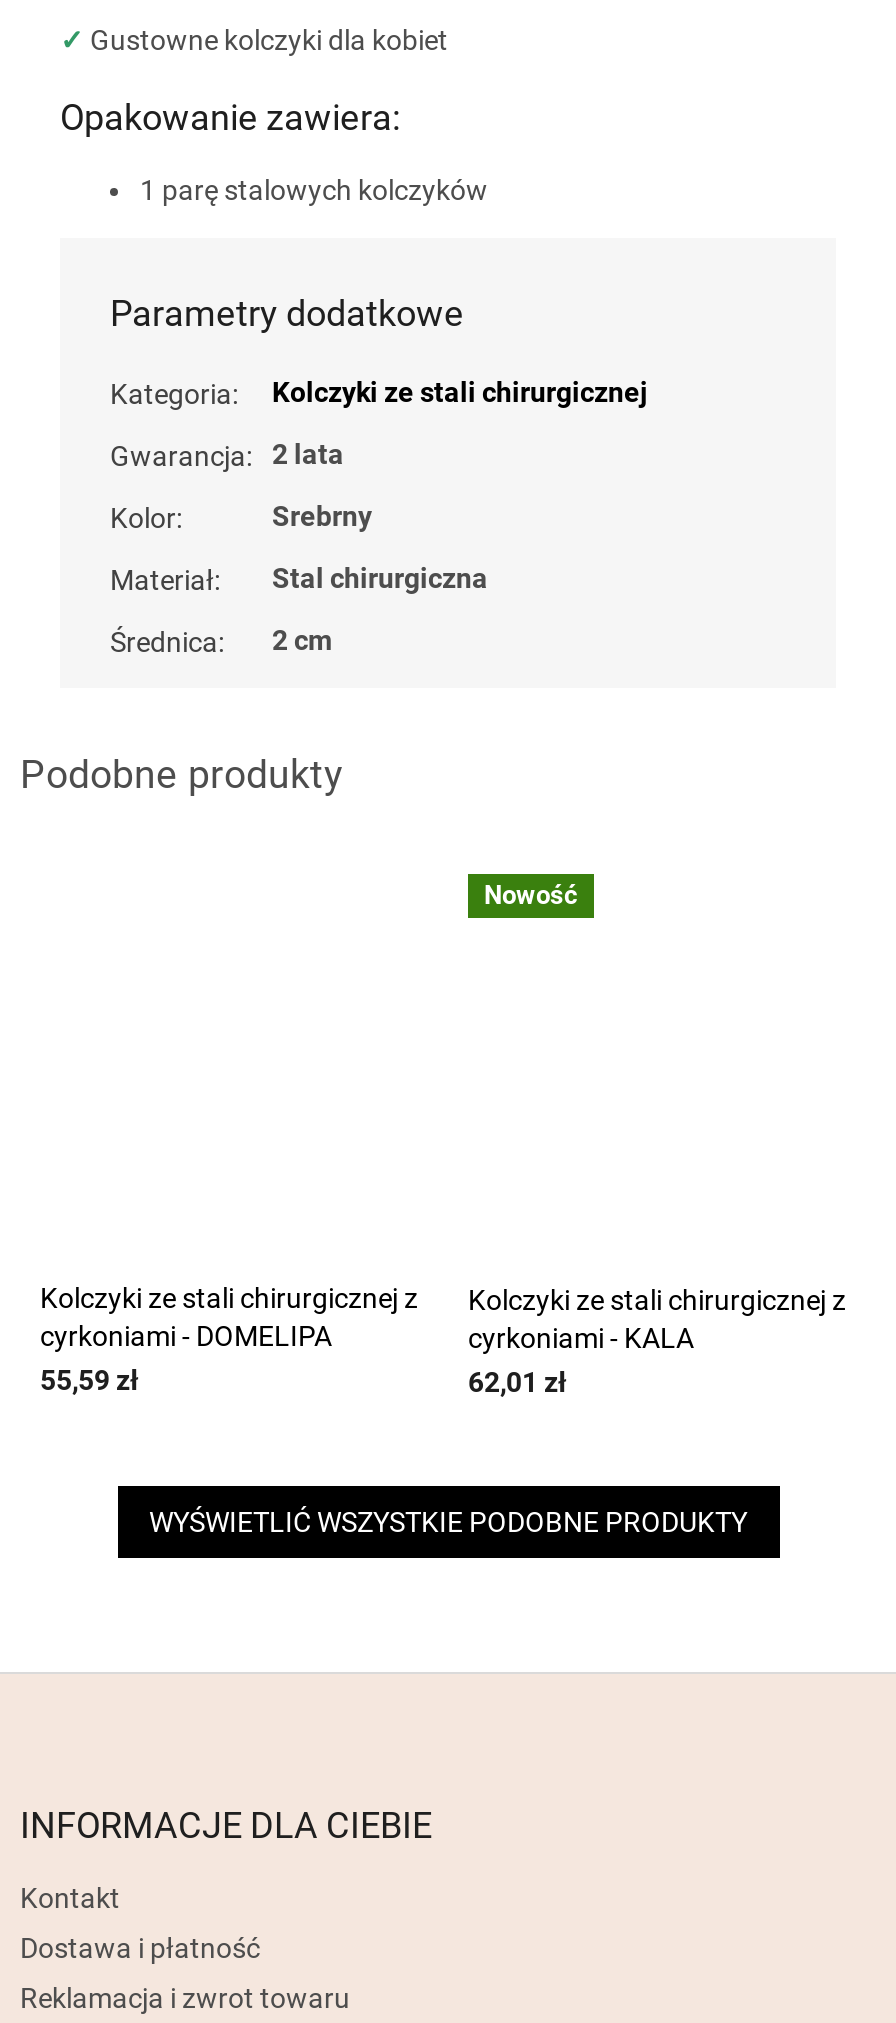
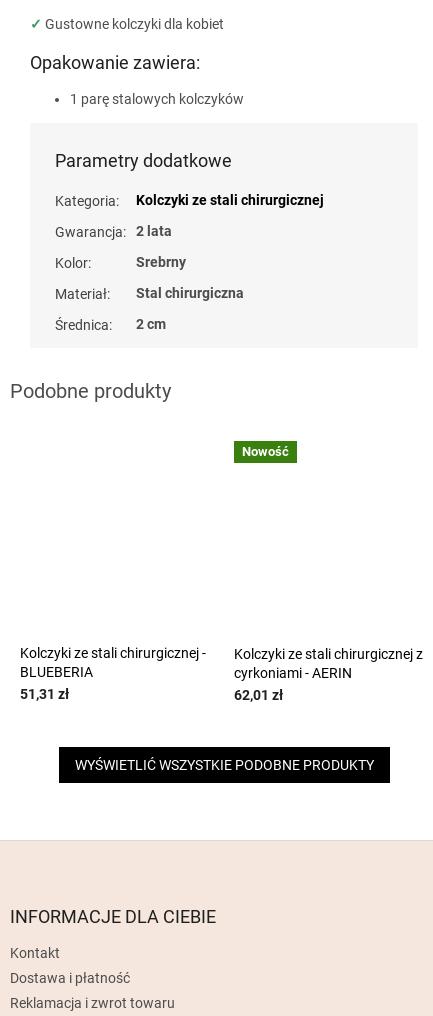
- Kolczyki ze stali chirurgicznej z
- cyrkoniami - DOMELIPA
- 55,59 zł
+ Kolczyki ze stali chirurgicznej -
+ BLUEBERIA
+ 51,31 zł

- cyrkoniami - KALA
+ cyrkoniami - AERIN
